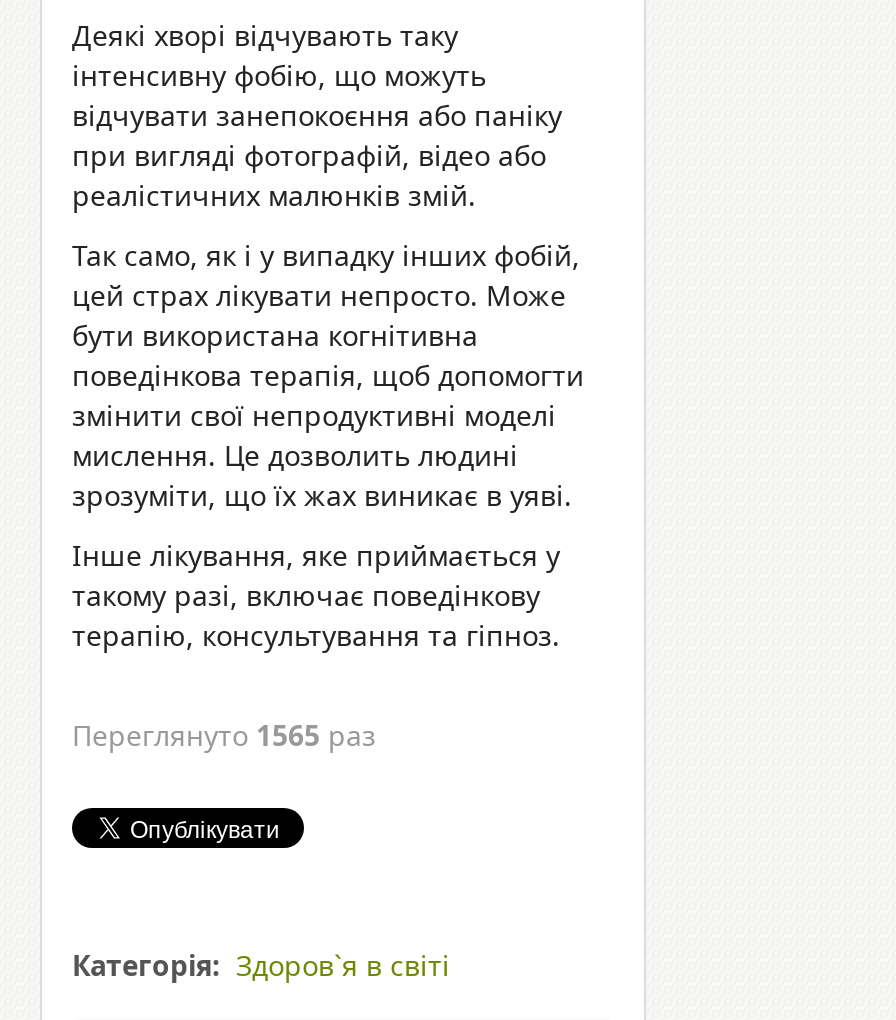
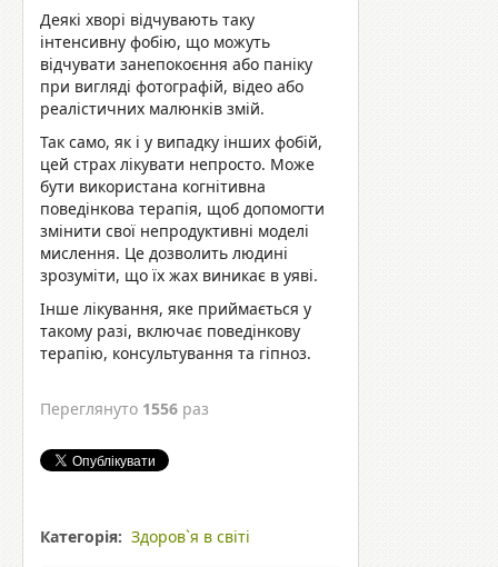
- Переглянуто 1565 раз
+ Переглянуто 1556 раз
